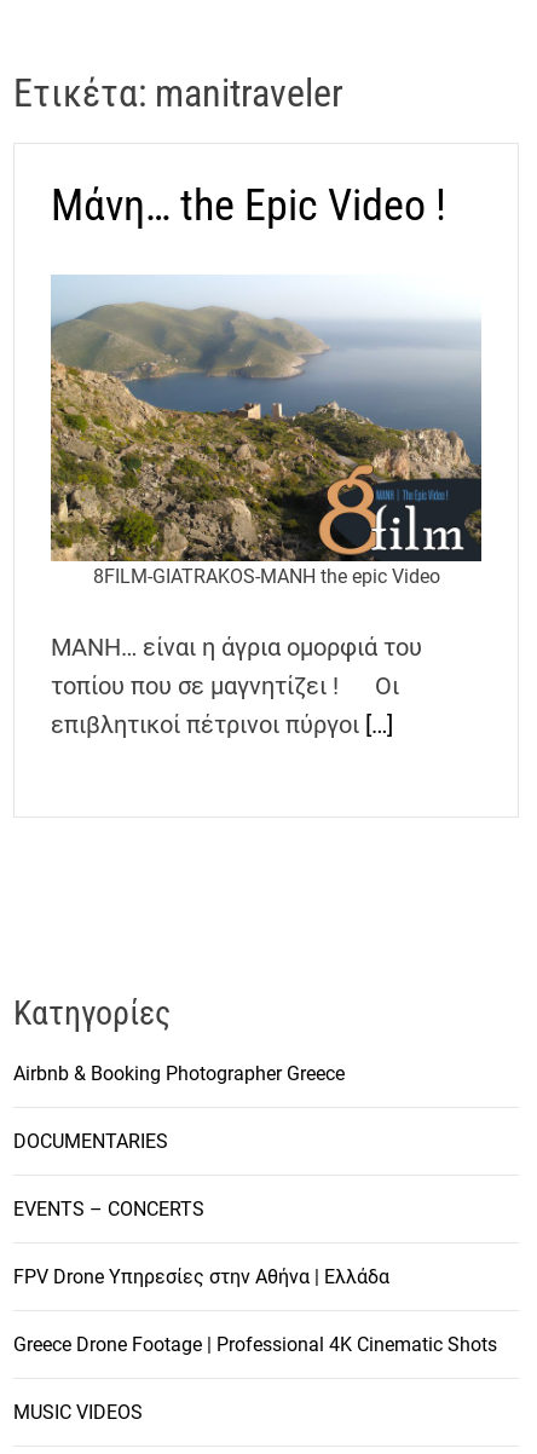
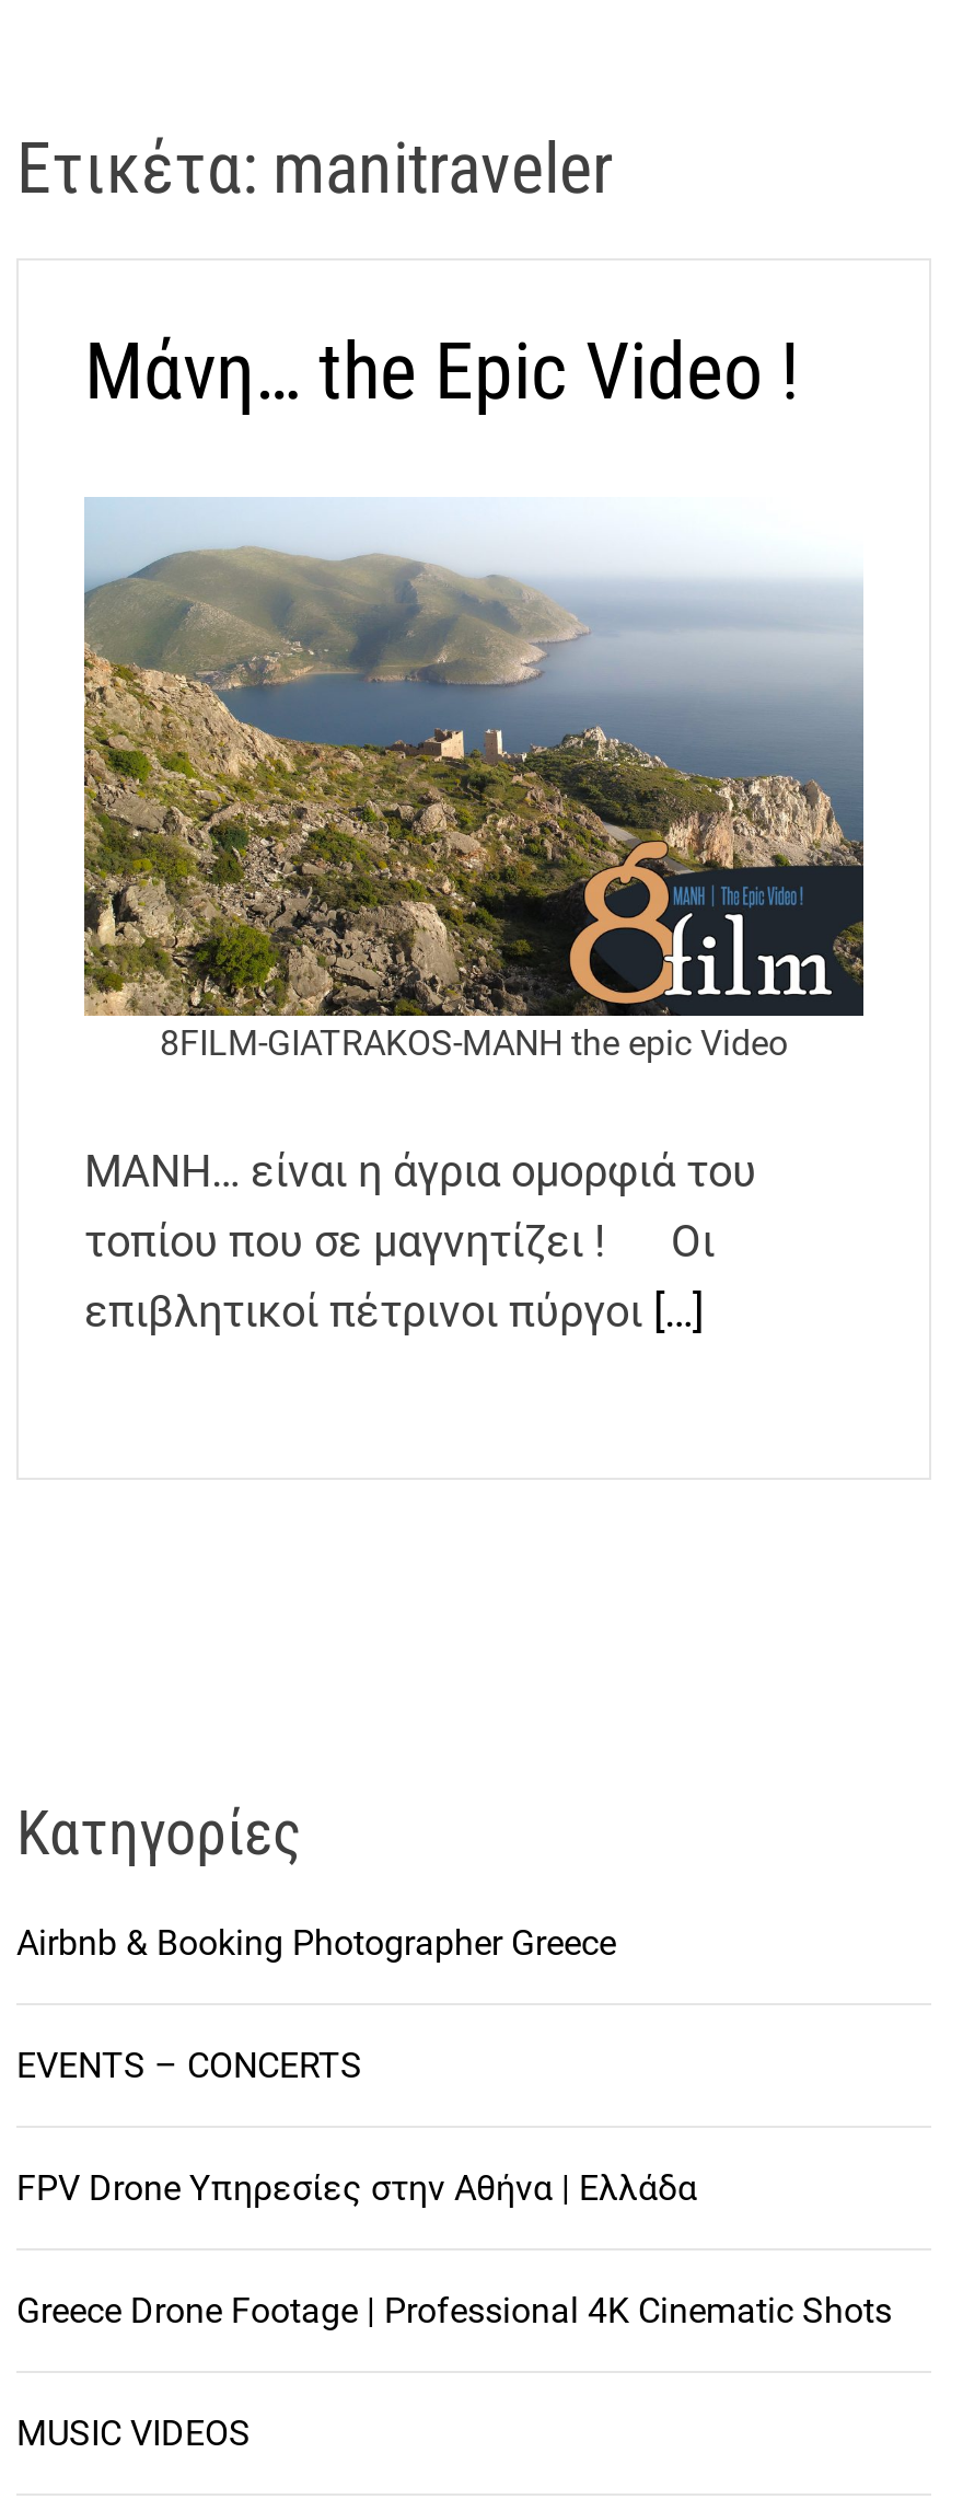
- DOCUMENTARIES
